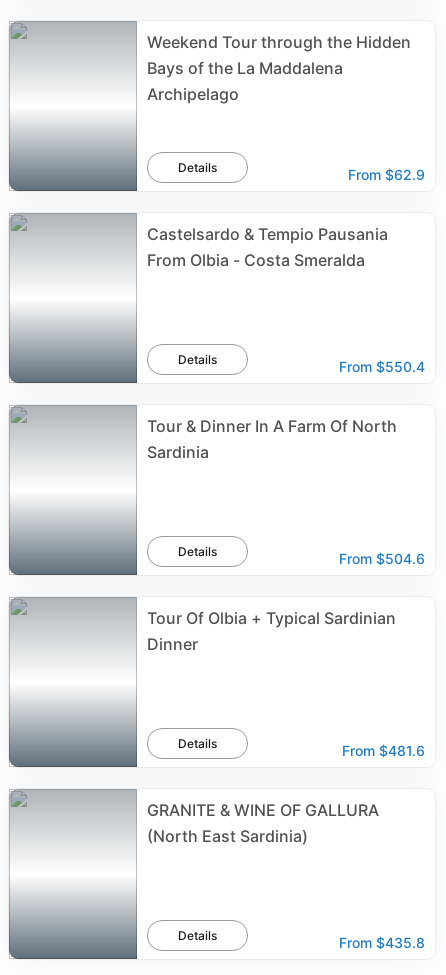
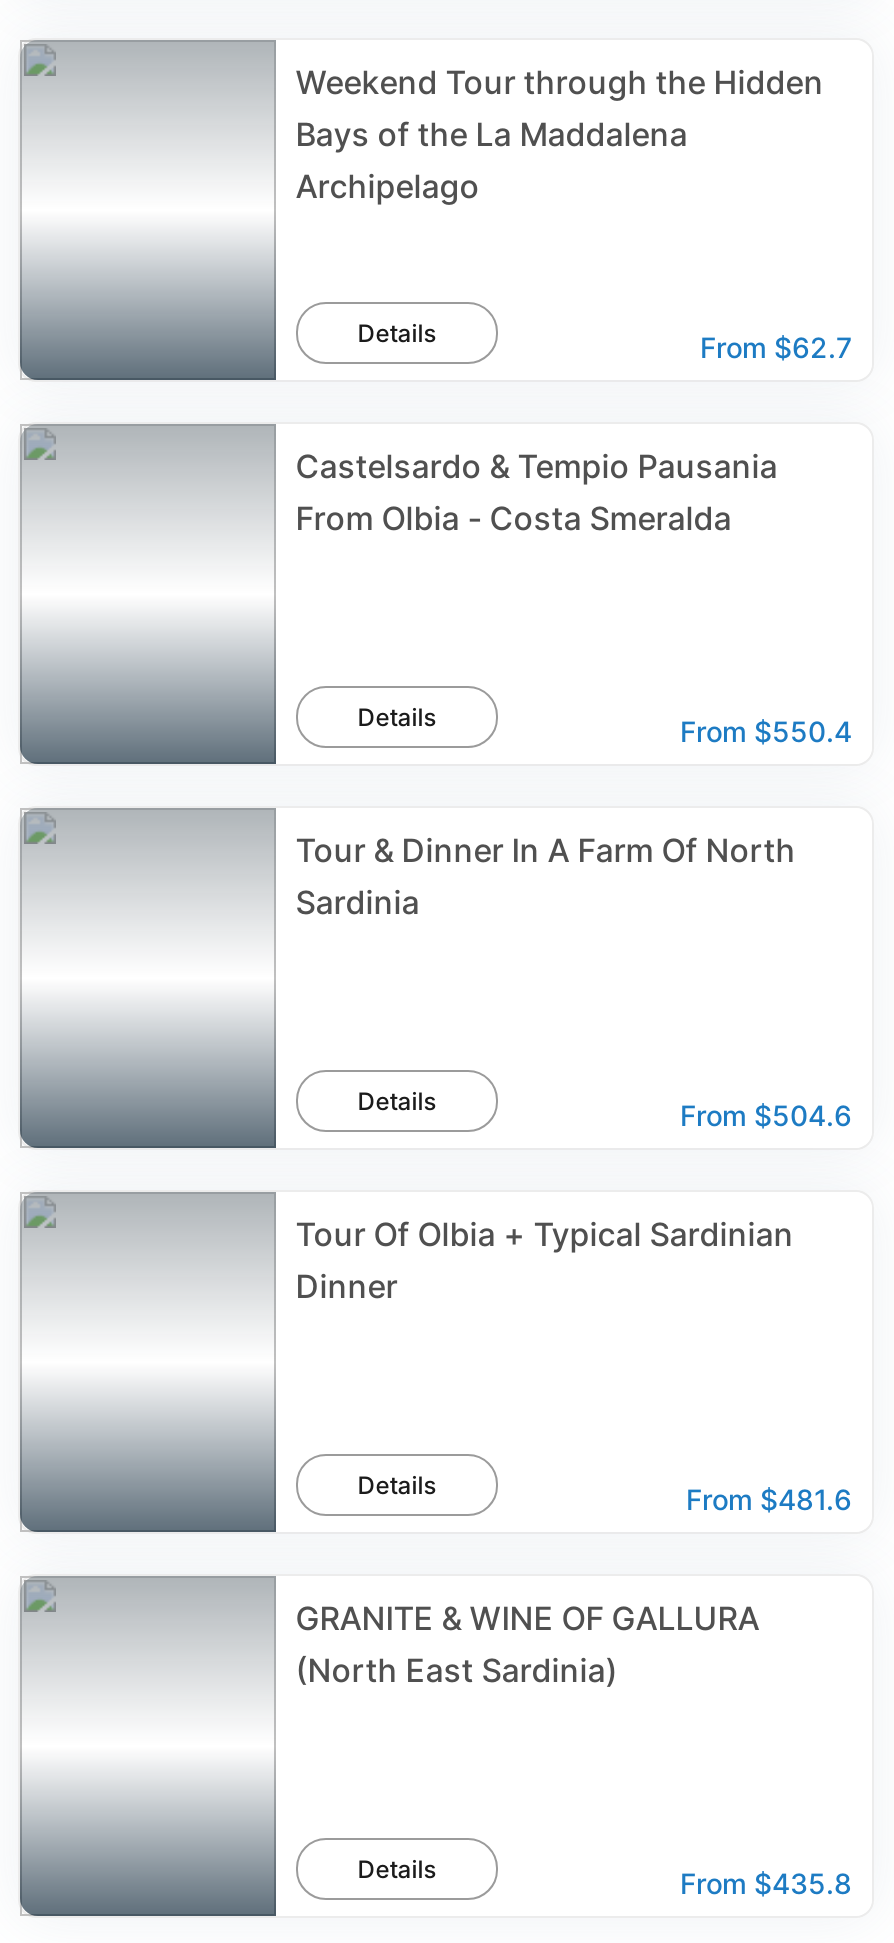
- From $62.9
+ From $62.7
